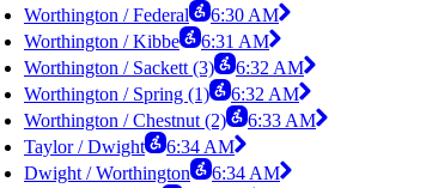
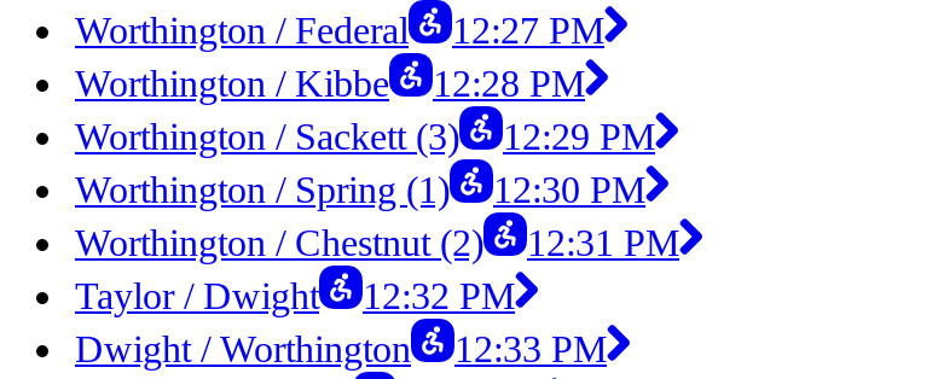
- Worthington / Federal 6:30 AM
+ Worthington / Federal 12:27 PM

- Worthington / Kibbe 6:31 AM
+ Worthington / Kibbe 12:28 PM

- Worthington / Sackett (3) 6:32 AM
+ Worthington / Sackett (3) 12:29 PM

- Worthington / Spring (1) 6:32 AM
+ Worthington / Spring (1) 12:30 PM

- Worthington / Chestnut (2) 6:33 AM
+ Worthington / Chestnut (2) 12:31 PM

- Taylor / Dwight 6:34 AM
+ Taylor / Dwight 12:32 PM

- Dwight / Worthington 6:34 AM
+ Dwight / Worthington 12:33 PM
